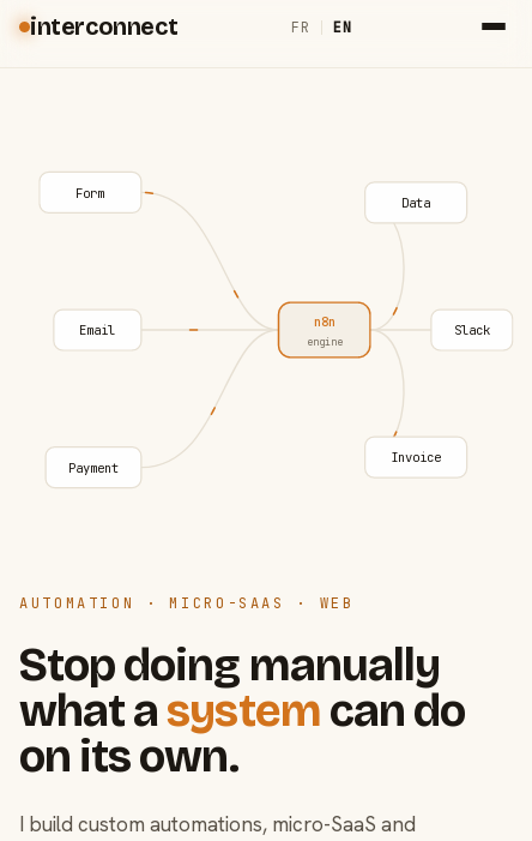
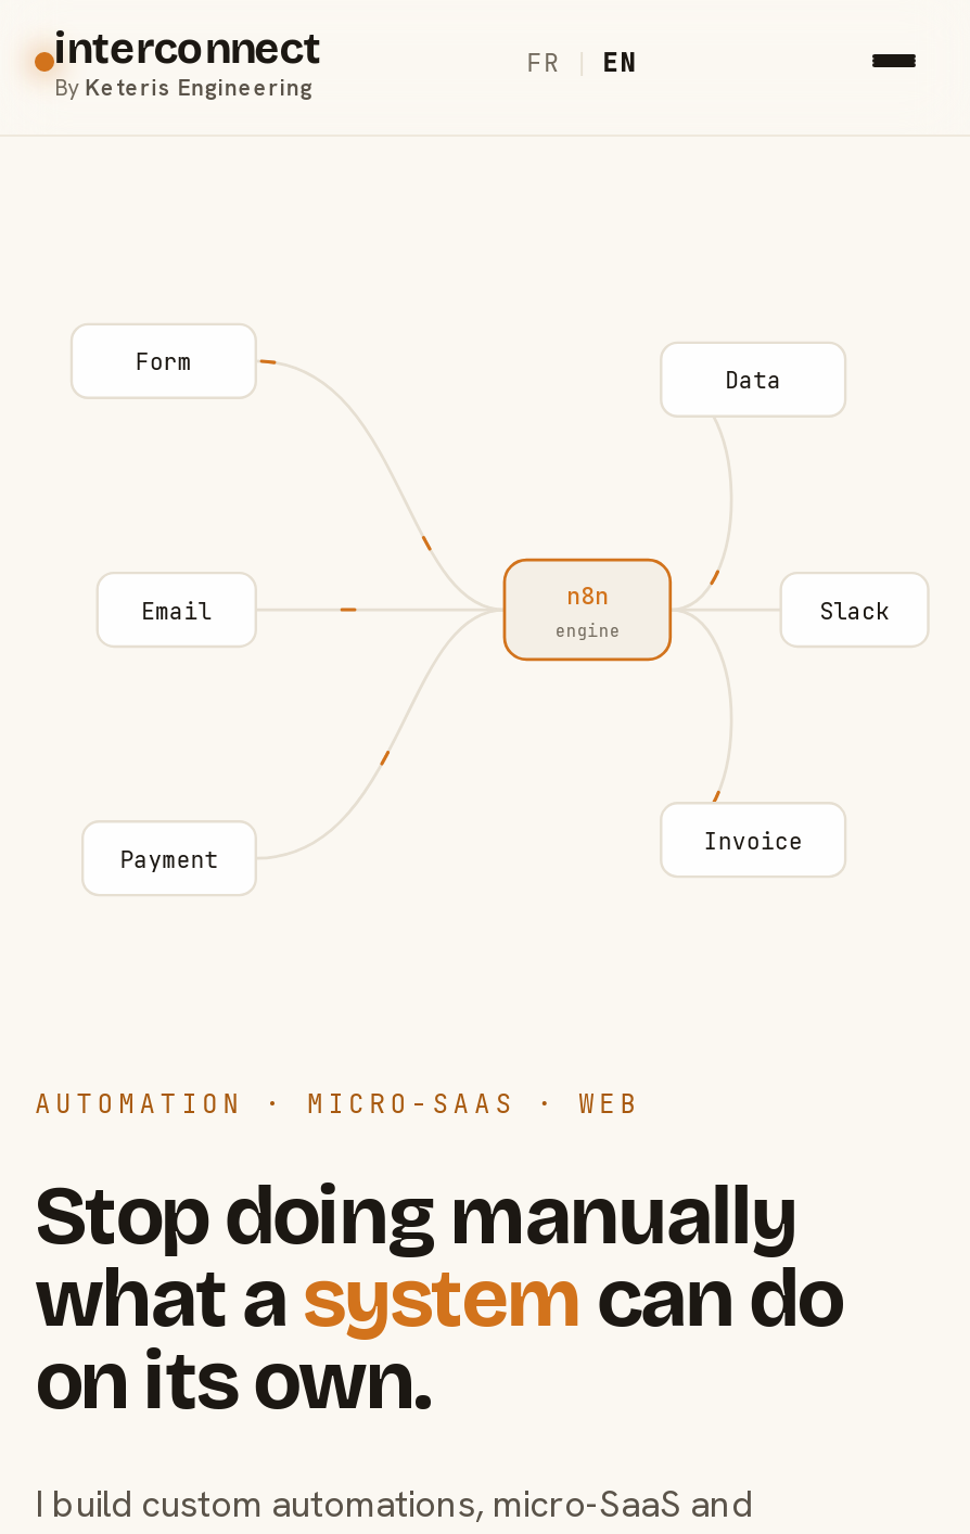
+ By Keteris Engineering
